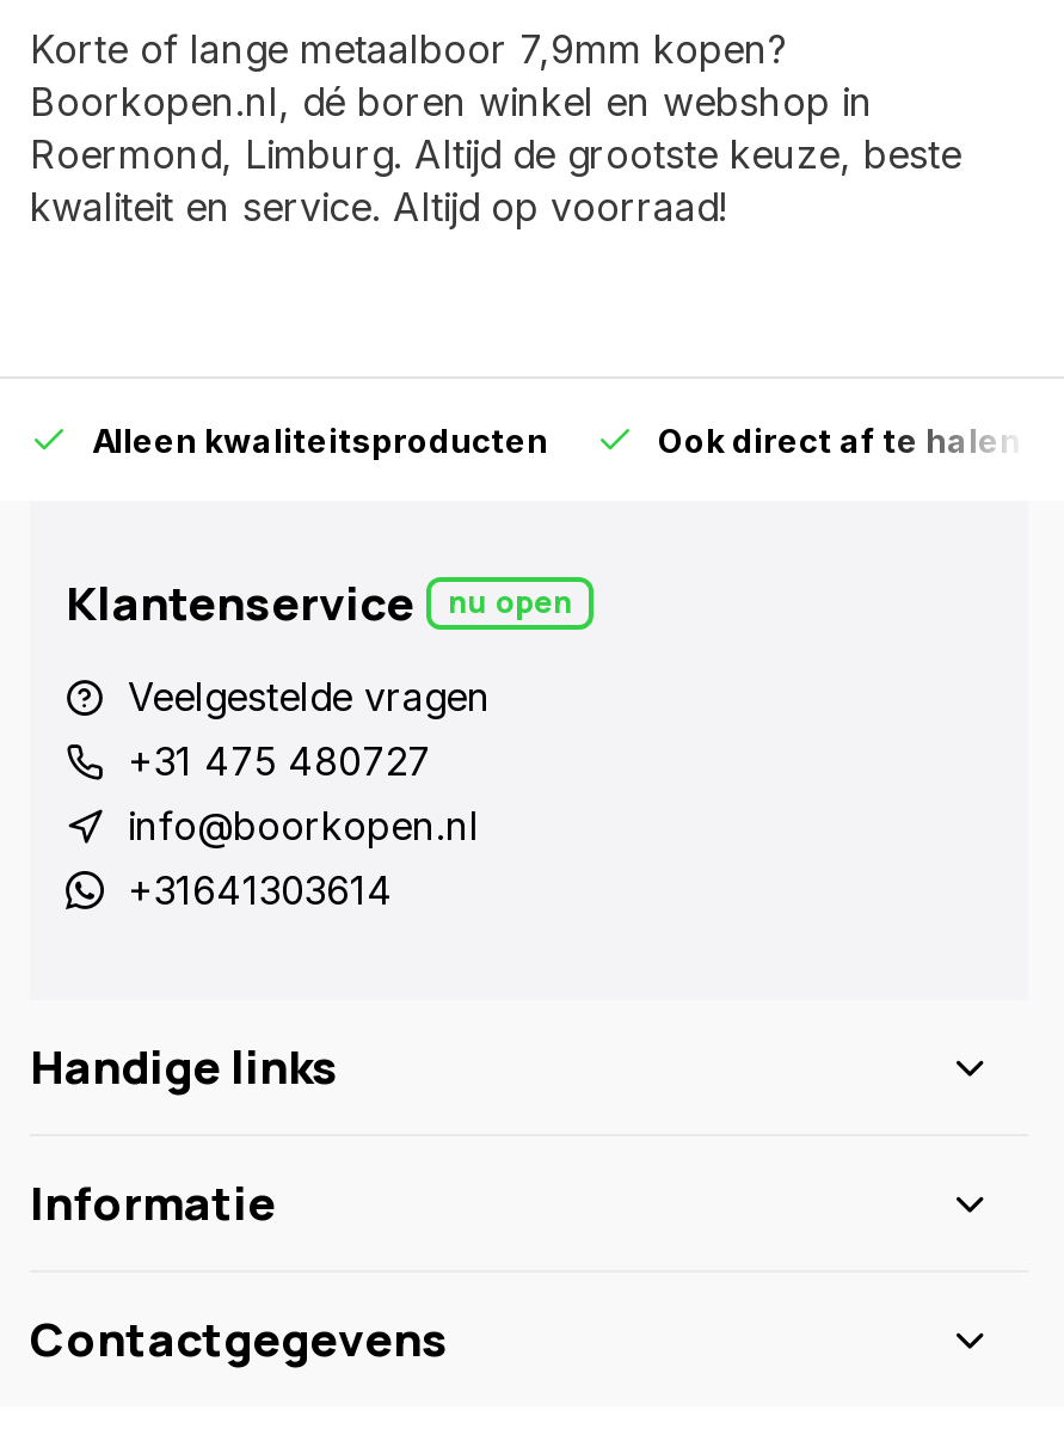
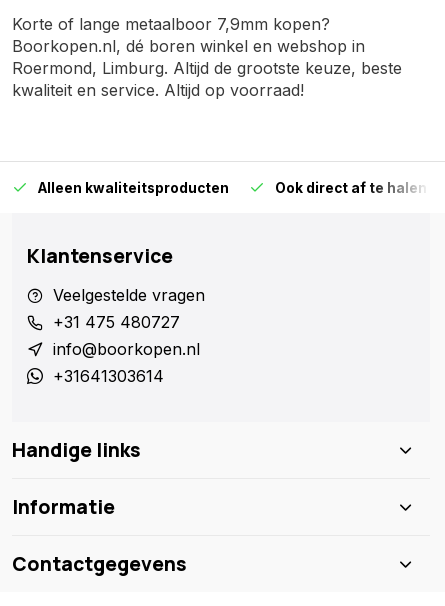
- nu open
